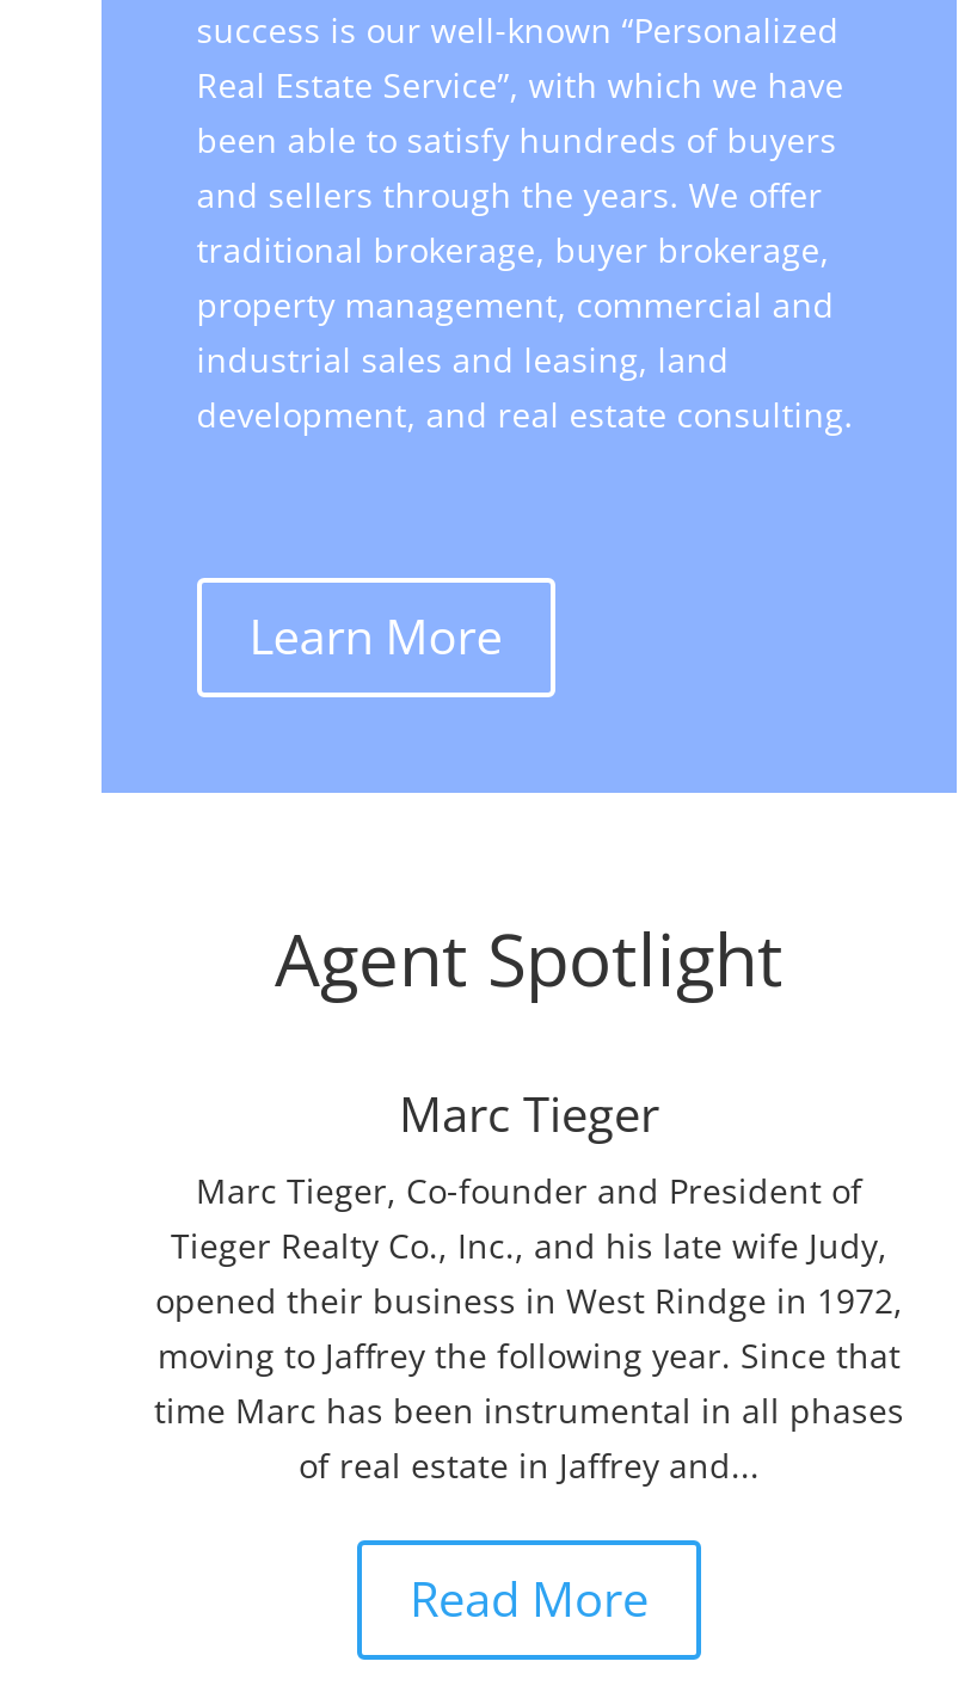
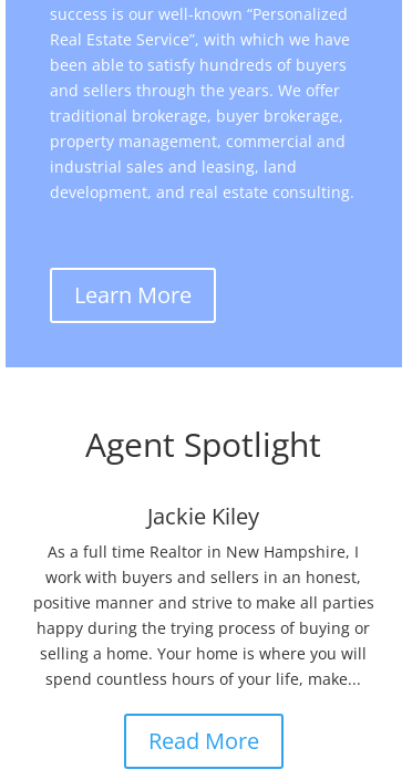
- Marc Tieger
- Marc Tieger, Co-founder and President of
- Tieger Realty Co., Inc., and his late wife Judy,
- opened their business in West Rindge in 1972,
- moving to Jaffrey the following year. Since that
- time Marc has been instrumental in all phases
- of real estate in Jaffrey and...
+ Jackie Kiley
+ As a full time Realtor in New Hampshire, I
+ work with buyers and sellers in an honest,
+ positive manner and strive to make all parties
+ happy during the trying process of buying or
+ selling a home. Your home is where you will
+ spend countless hours of your life, make...
